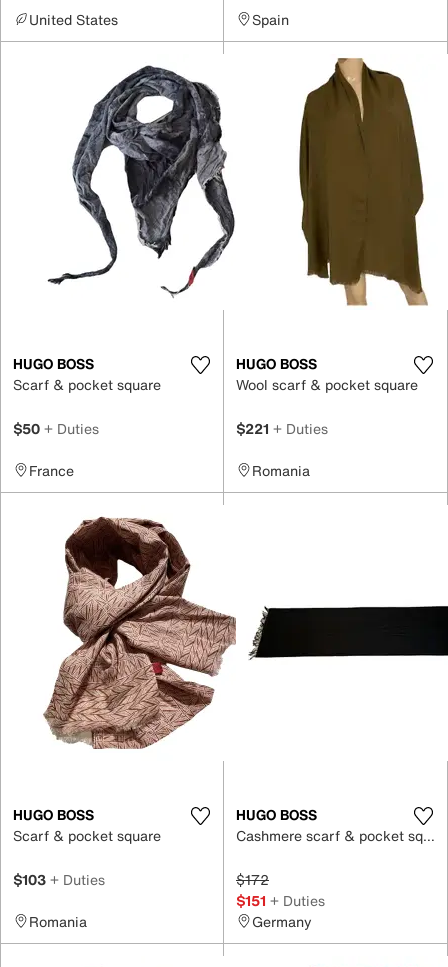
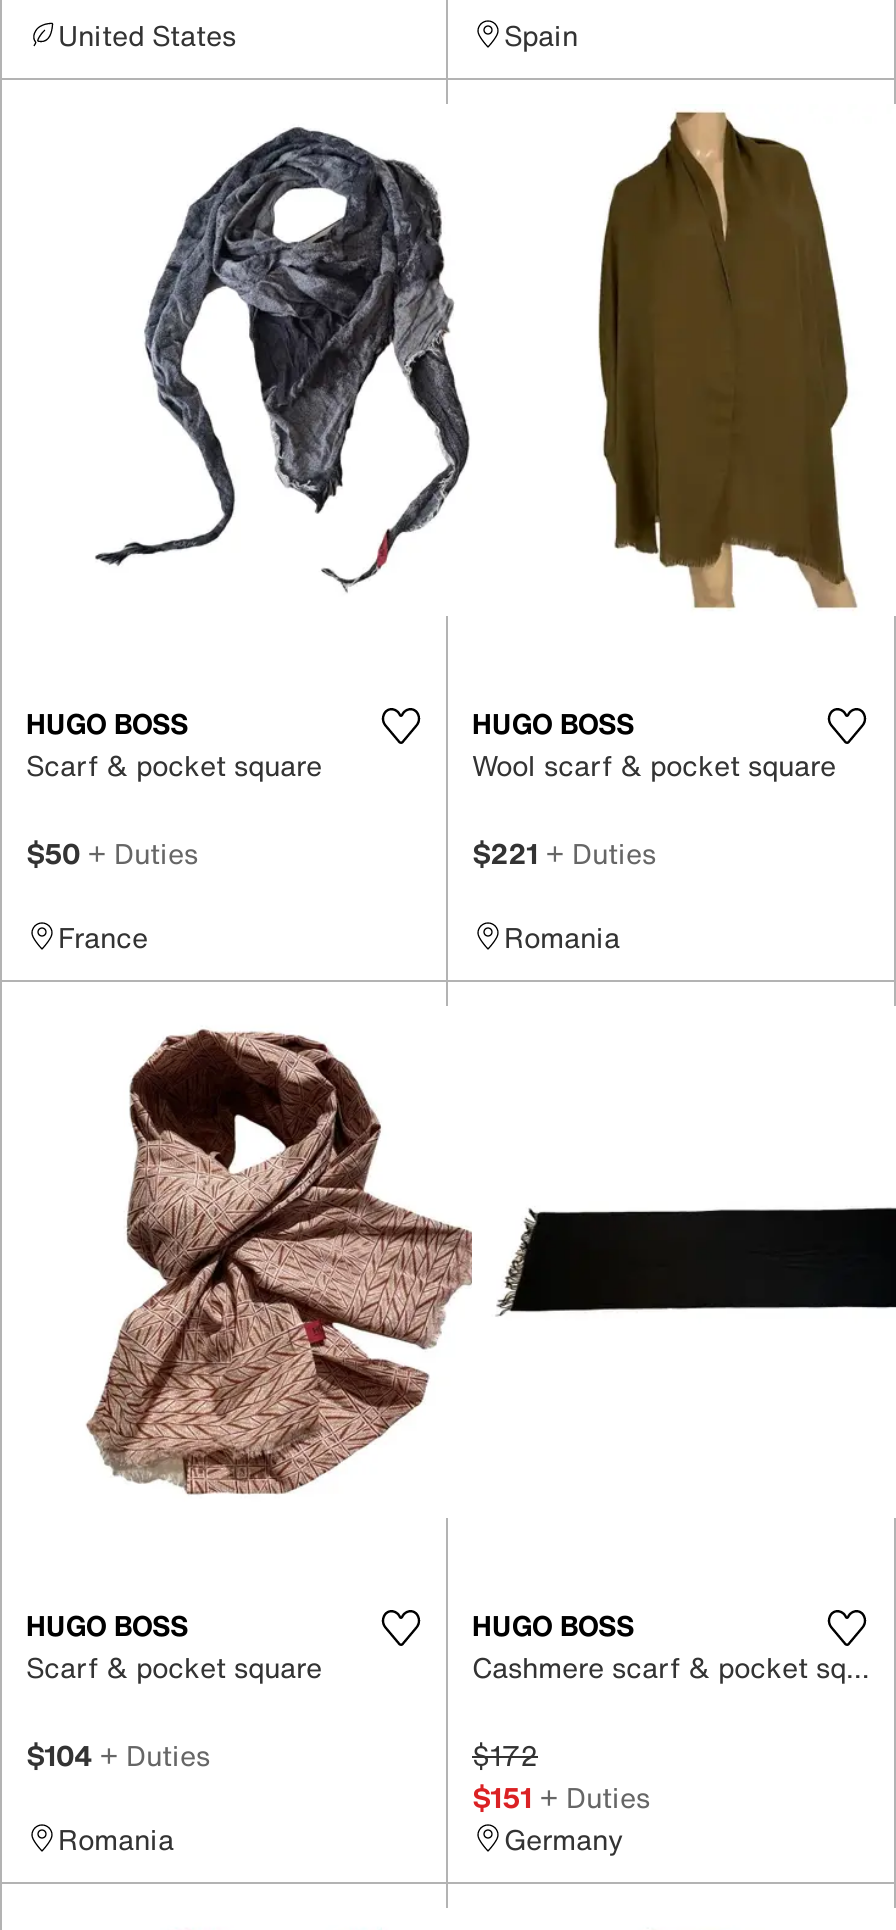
- $103 + Duties
+ $104 + Duties
